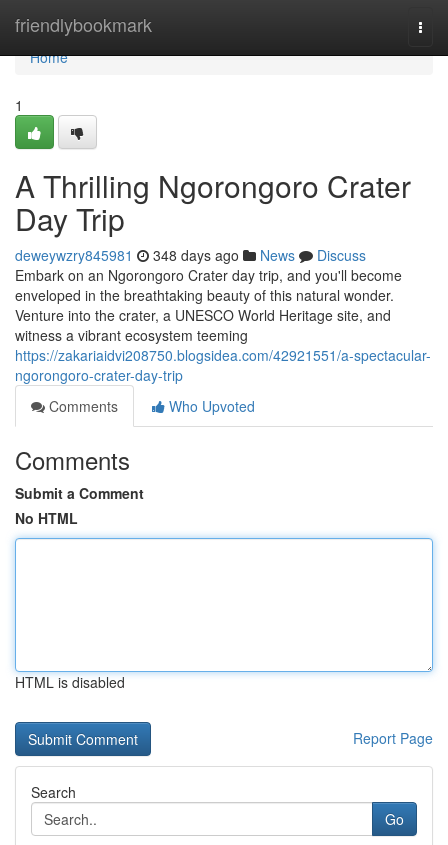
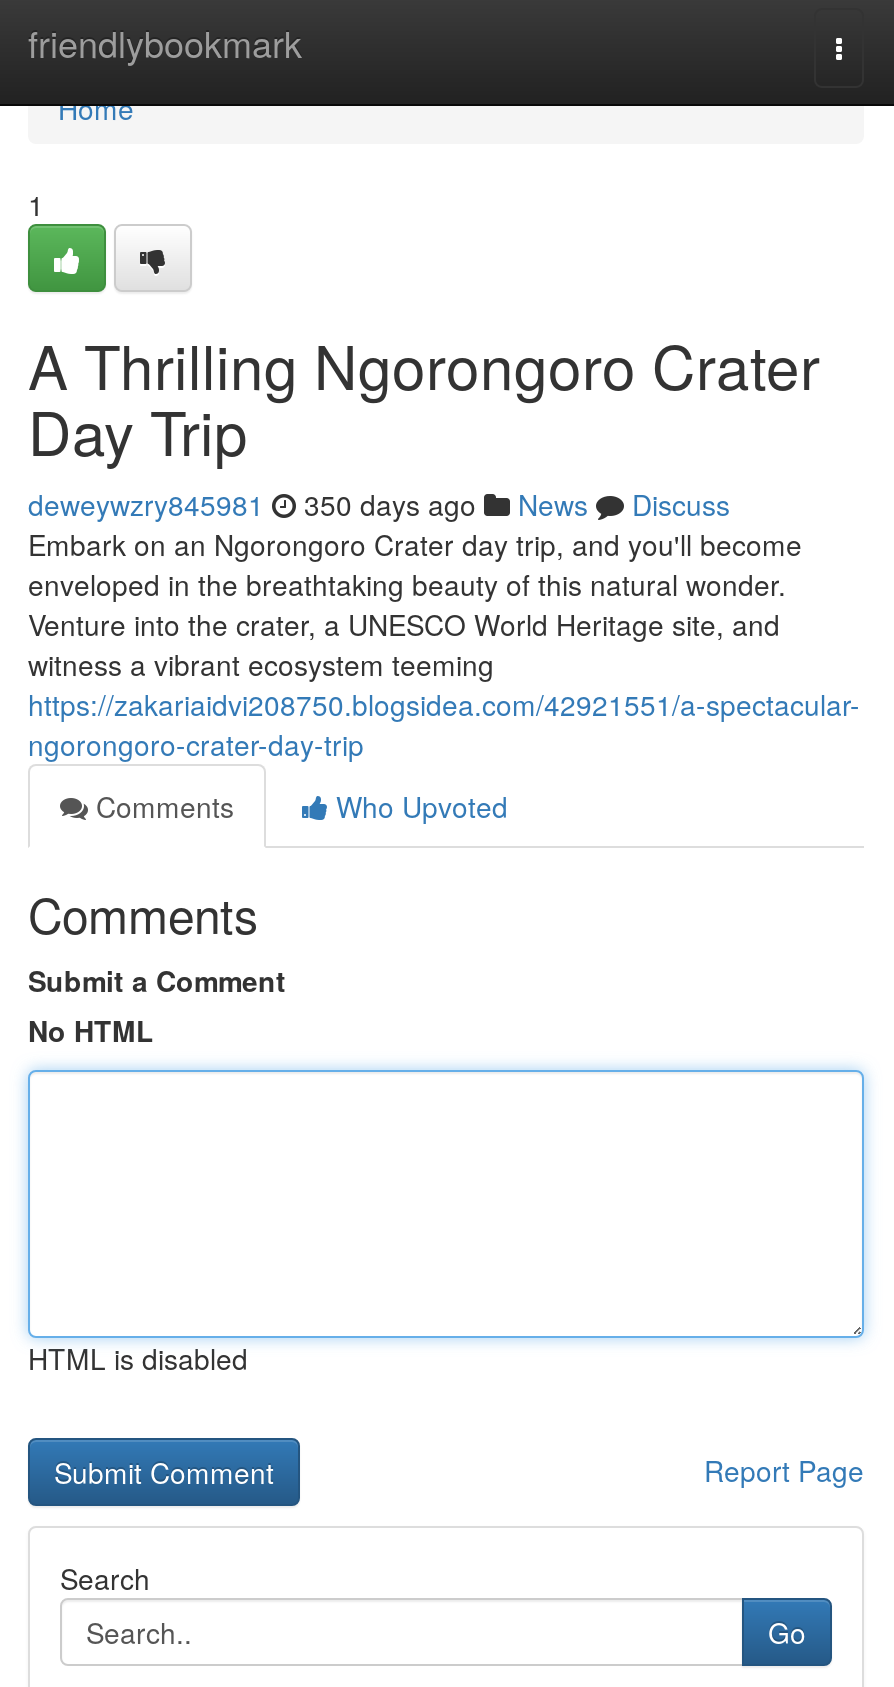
- deweywzry845981 348 days ago News Discuss
+ deweywzry845981 350 days ago News Discuss
